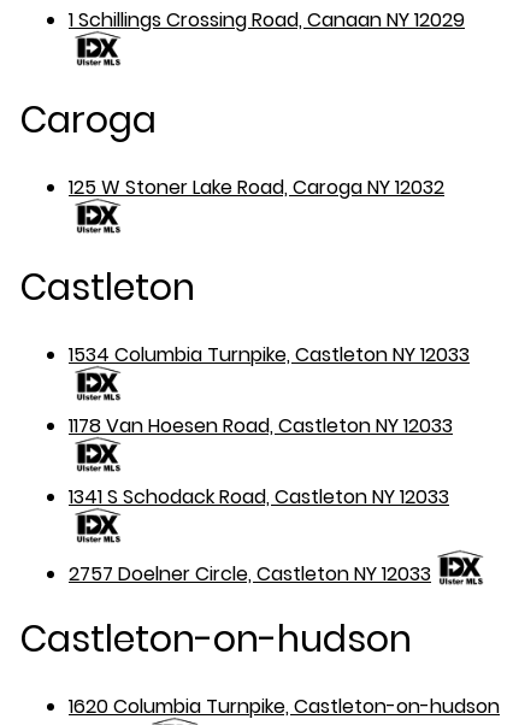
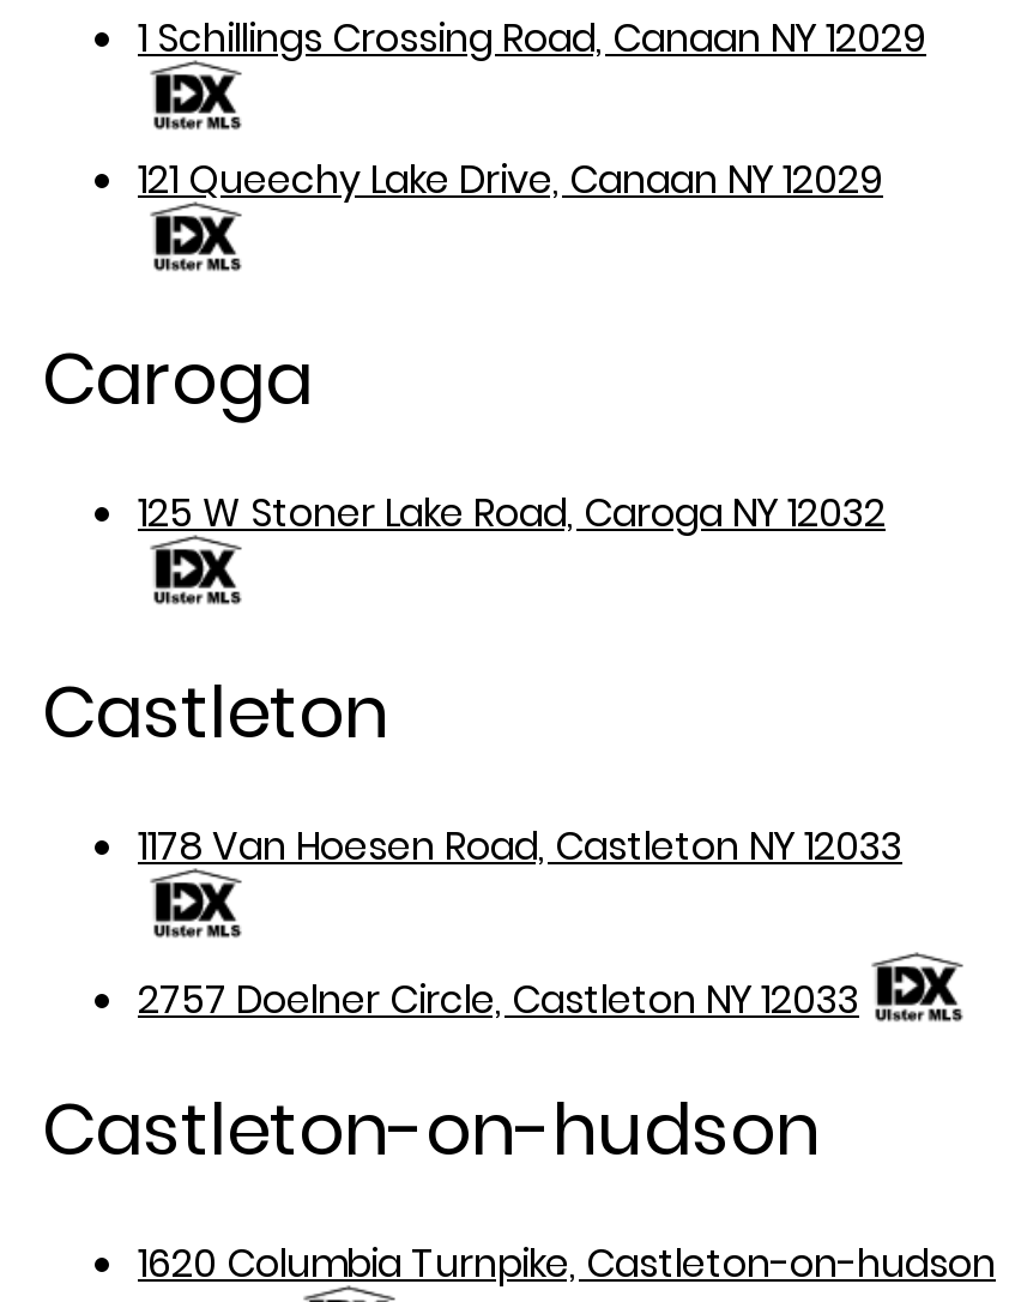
+ 121 Queechy Lake Drive, Canaan NY 12029

moved down: Caroga | 125 W Stoner Lake Road, Caroga NY 12032 | Castleton

- 1534 Columbia Turnpike, Castleton NY 12033

- 1341 S Schodack Road, Castleton NY 12033
